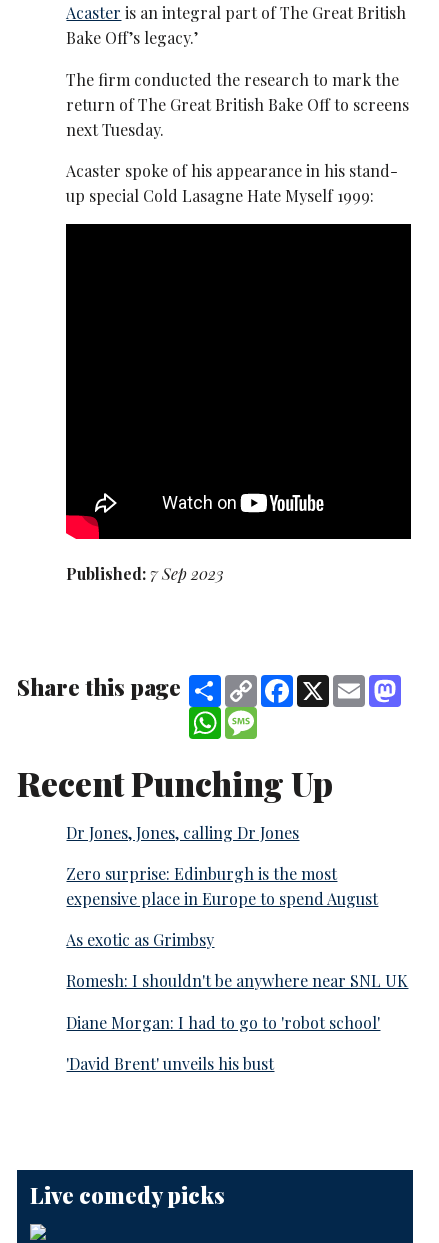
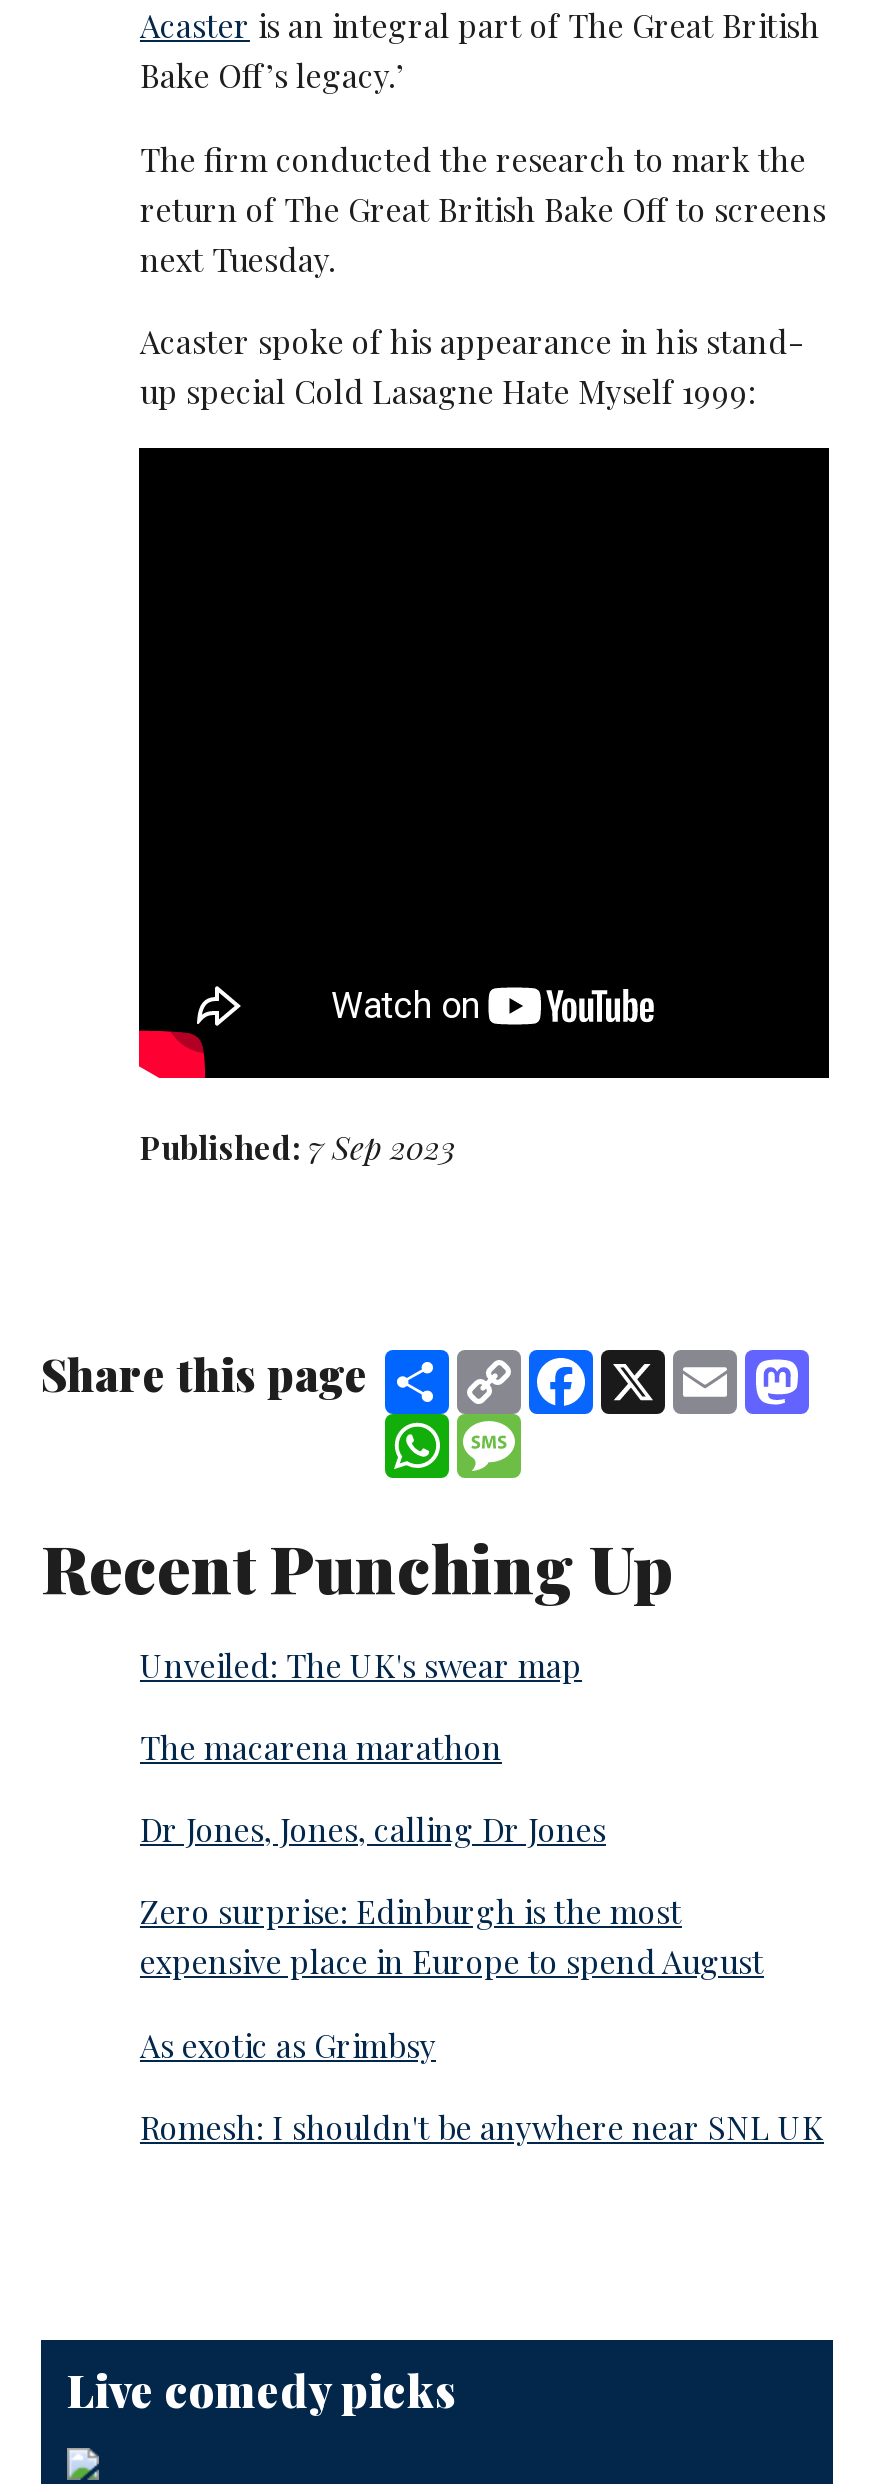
+ Unveiled: The UK's swear map
+ The macarena marathon

moved down: Dr Jones, Jones, calling Dr Jones | Zero surprise: Edinburgh is the most | expensive place in Europe to spend August | As exotic as Grimbsy | Romesh: I shouldn't be anywhere near SNL UK

- Diane Morgan: I had to go to 'robot school'
- 'David Brent' unveils his bust
